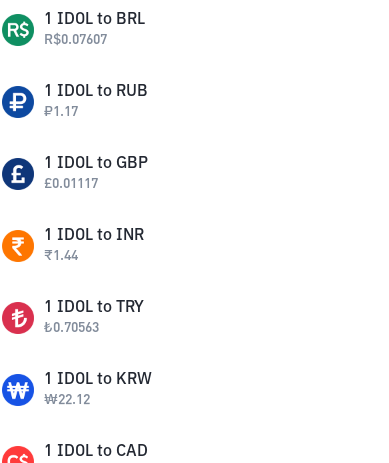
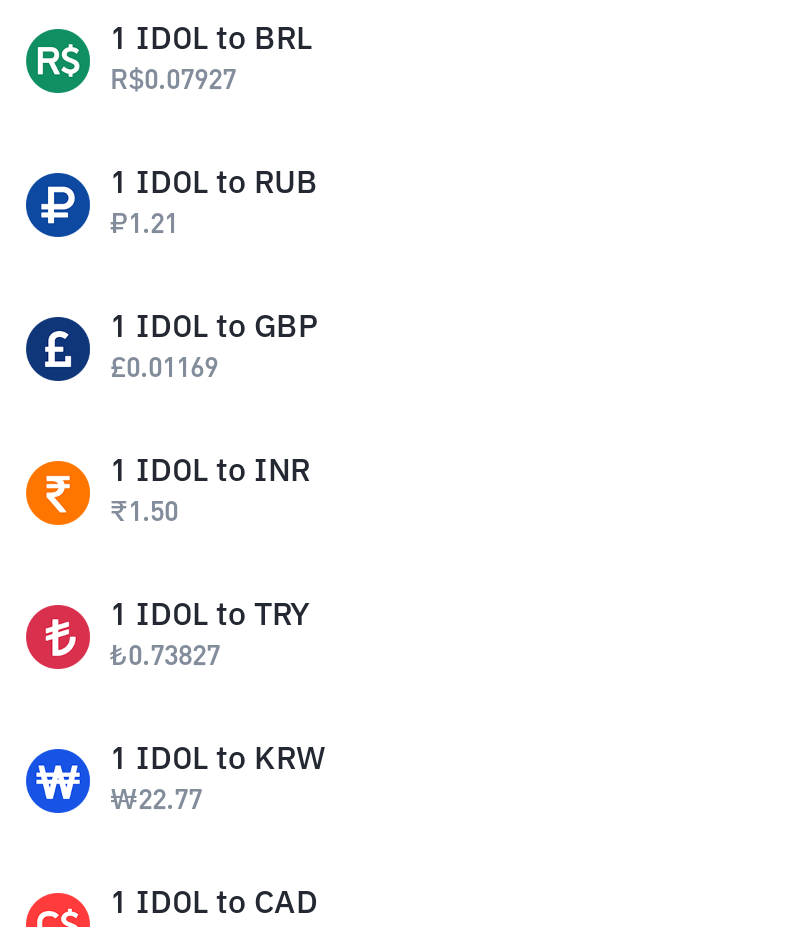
- R$0.07607
+ R$0.07927

- ₽1.17
+ ₽1.21

- £0.01117
+ £0.01169

- ₹1.44
+ ₹1.50

- ₺0.70563
+ ₺0.73827

- ₩22.12
+ ₩22.77
